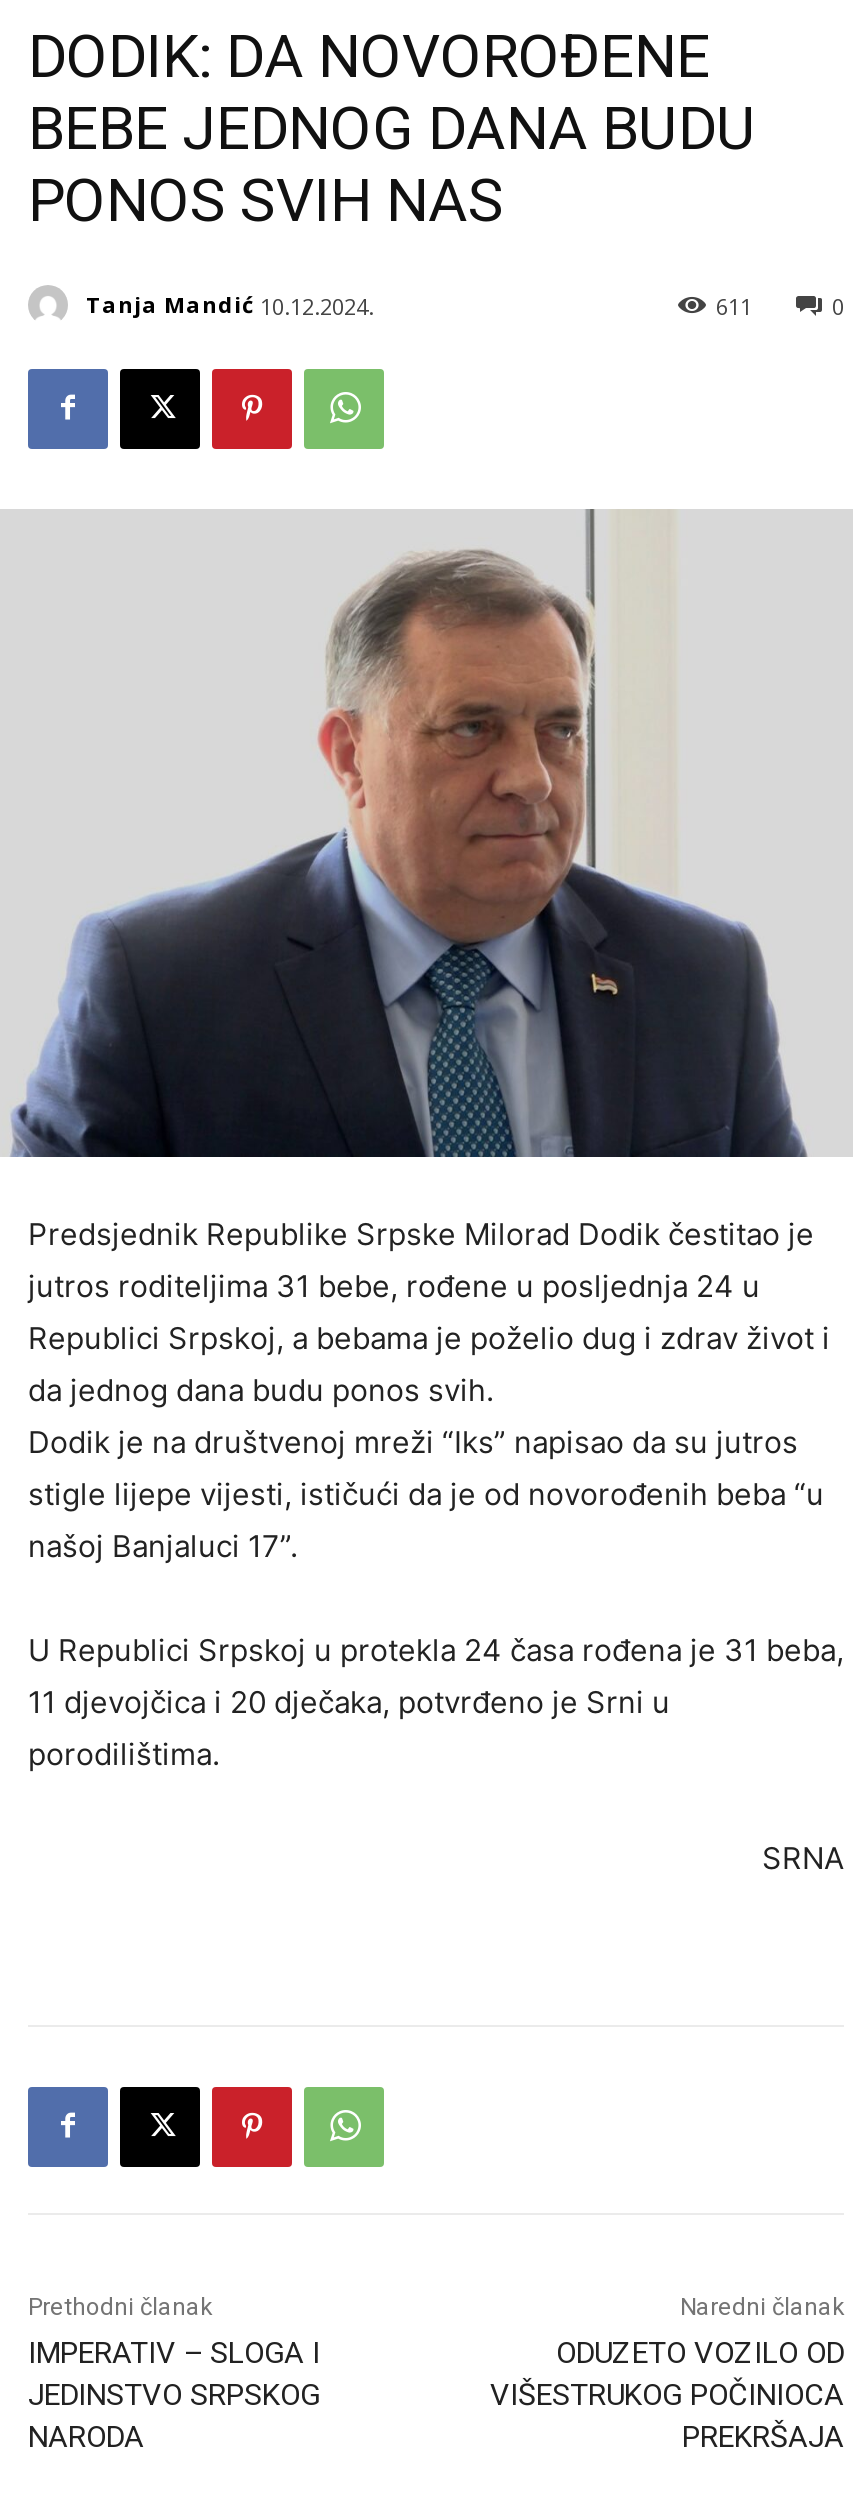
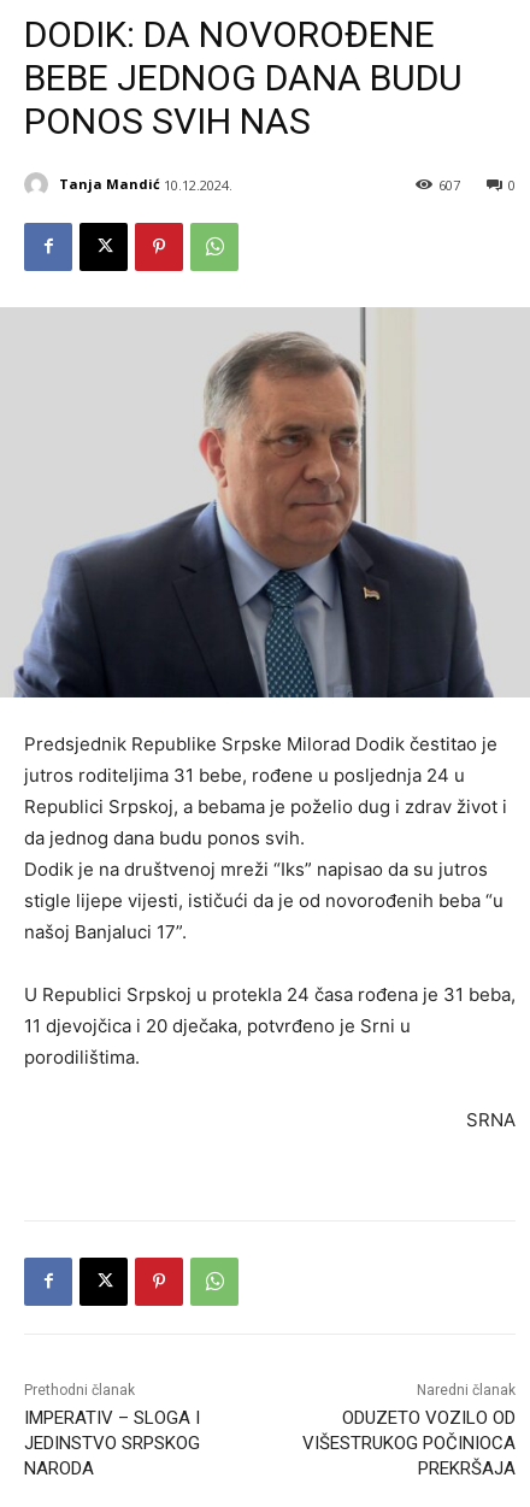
- 611
+ 607
